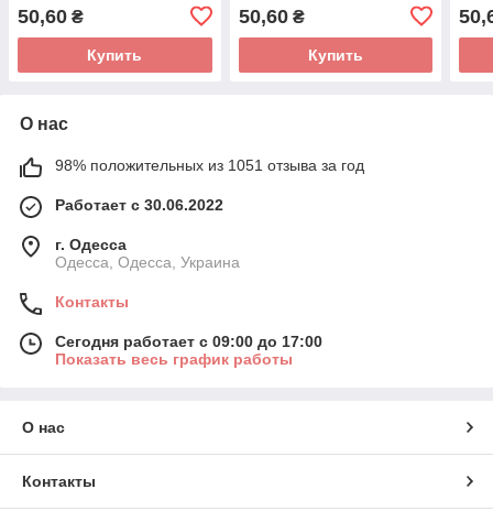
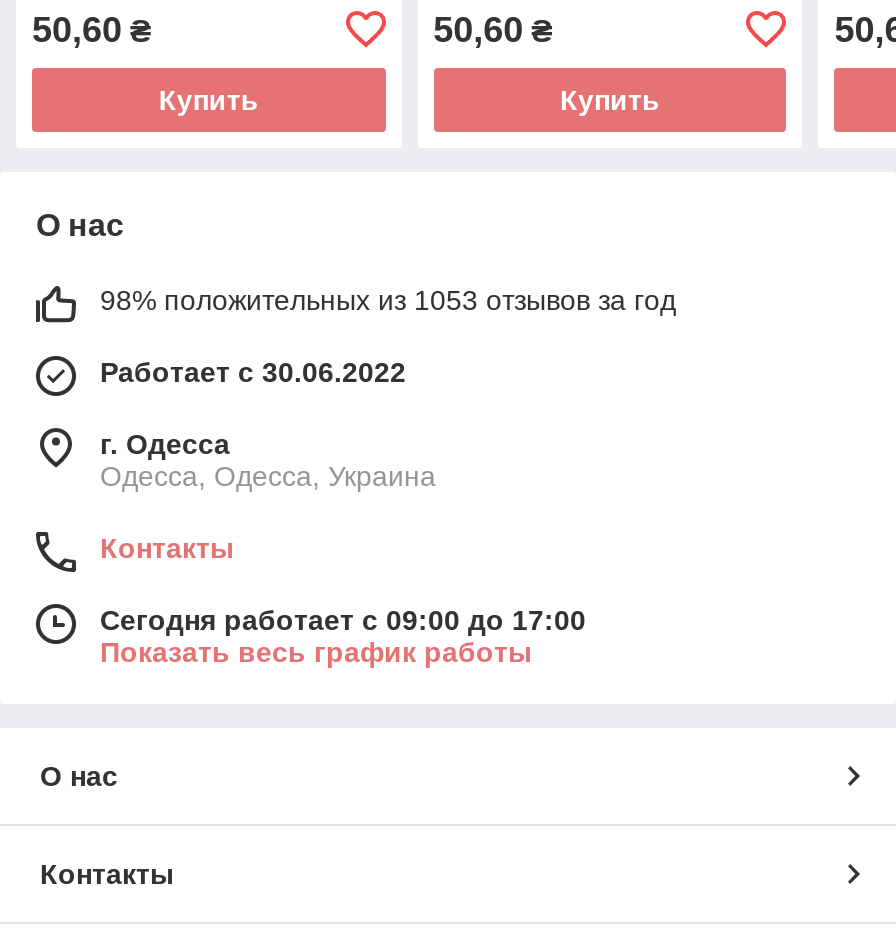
- 98% положительных из 1051 отзыва за год
+ 98% положительных из 1053 отзывов за год
